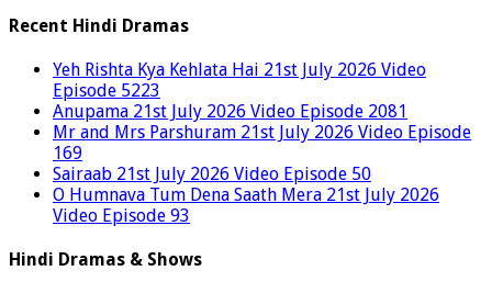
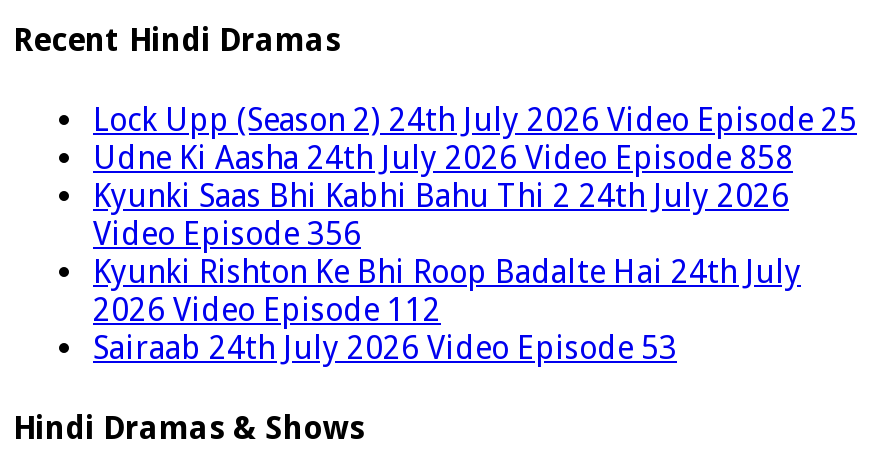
- Yeh Rishta Kya Kehlata Hai 21st July 2026 Video
- Episode 5223
- Anupama 21st July 2026 Video Episode 2081
- Mr and Mrs Parshuram 21st July 2026 Video Episode
- 169
- Sairaab 21st July 2026 Video Episode 50
- O Humnava Tum Dena Saath Mera 21st July 2026
- Video Episode 93
+ Lock Upp (Season 2) 24th July 2026 Video Episode 25
+ Udne Ki Aasha 24th July 2026 Video Episode 858
+ Kyunki Saas Bhi Kabhi Bahu Thi 2 24th July 2026
+ Video Episode 356
+ Kyunki Rishton Ke Bhi Roop Badalte Hai 24th July
+ 2026 Video Episode 112
+ Sairaab 24th July 2026 Video Episode 53
